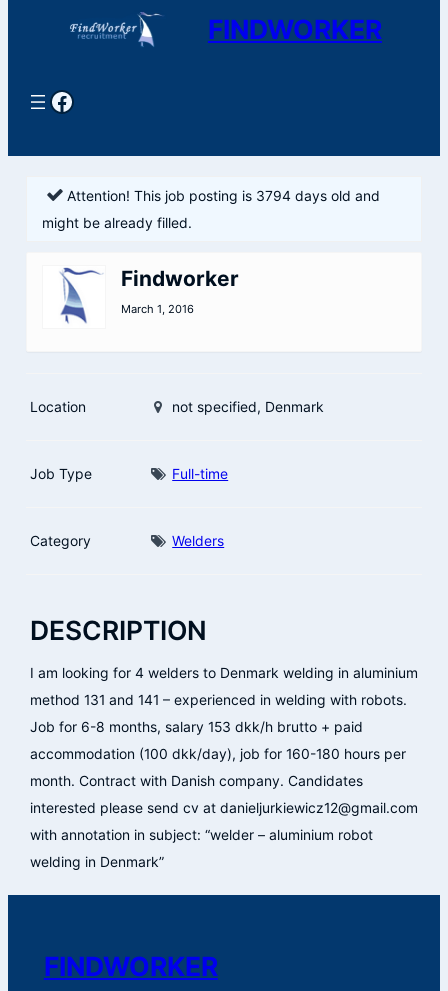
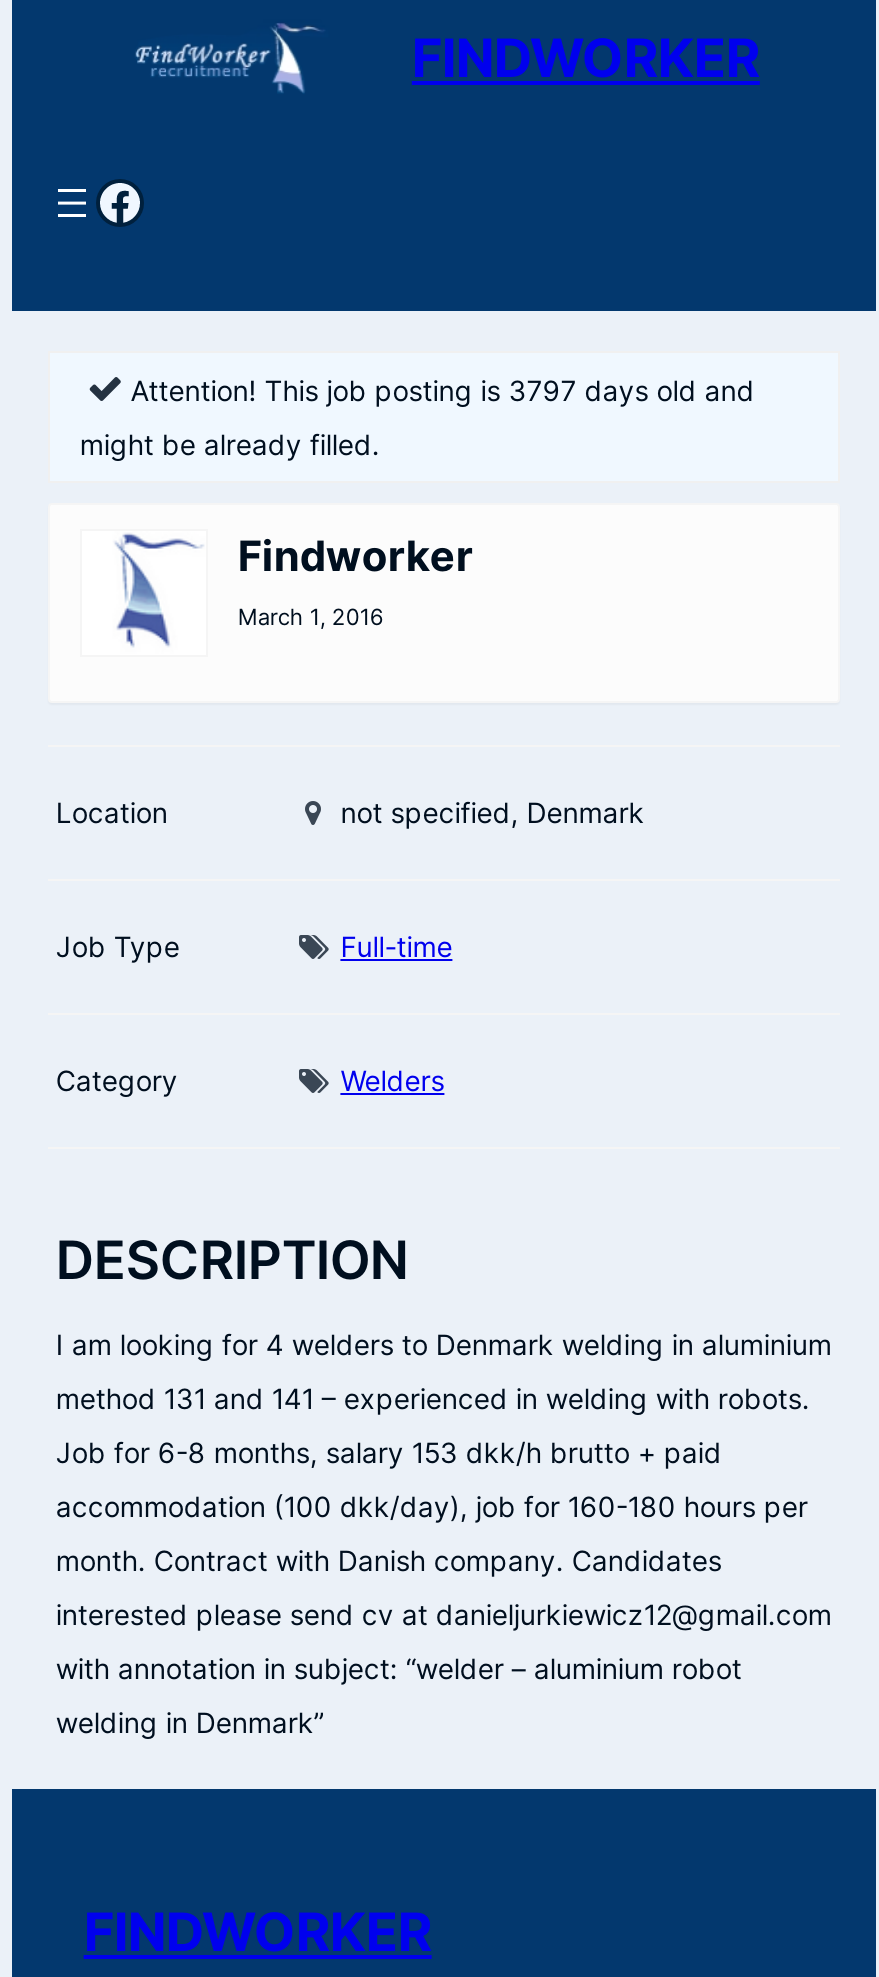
- Attention! This job posting is 3794 days old and
+ Attention! This job posting is 3797 days old and
